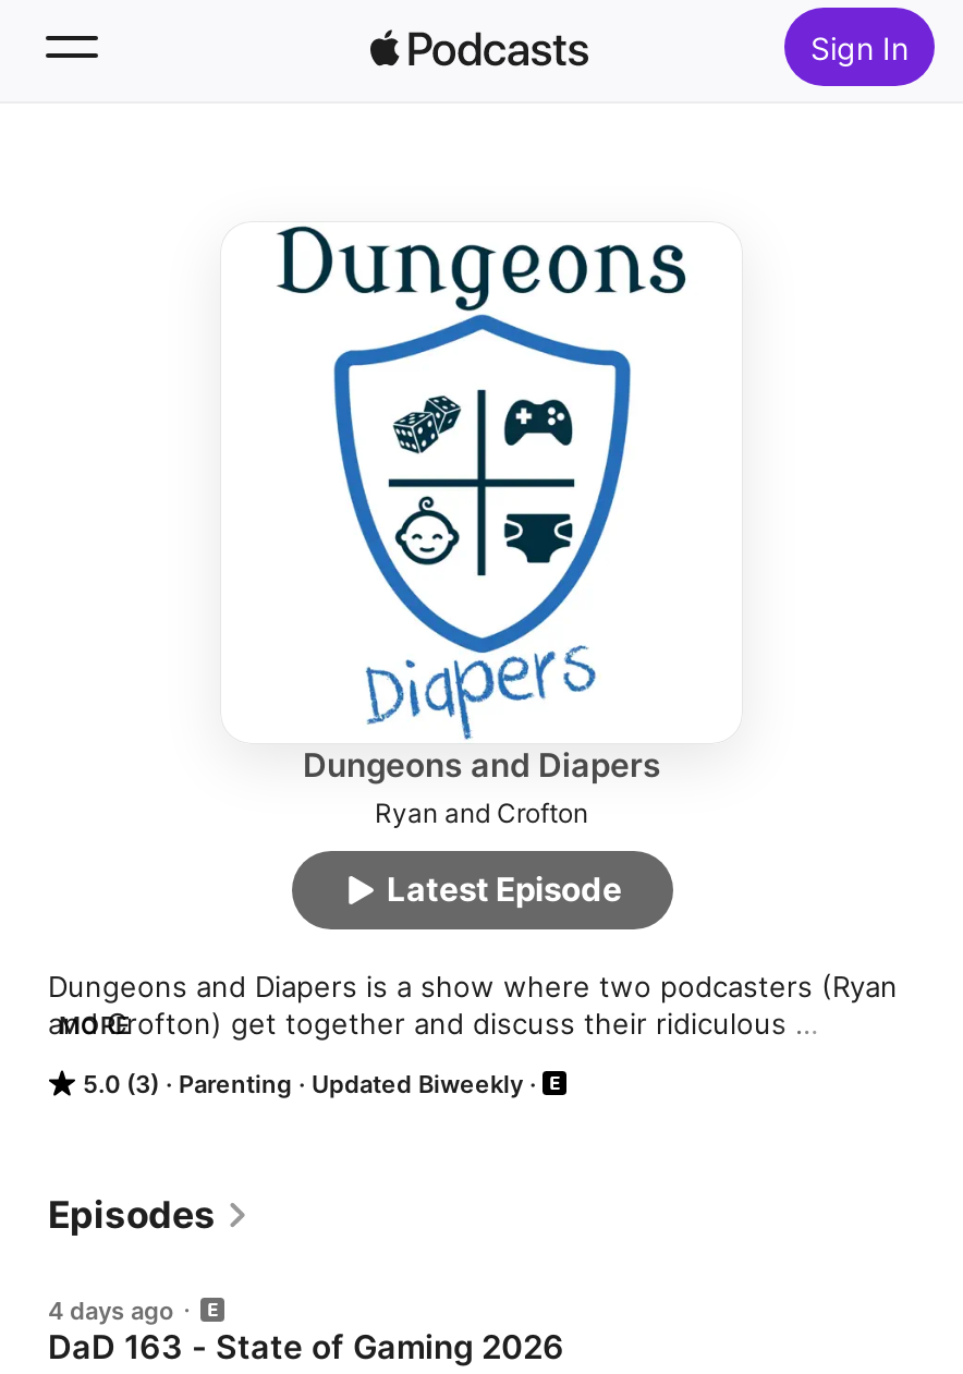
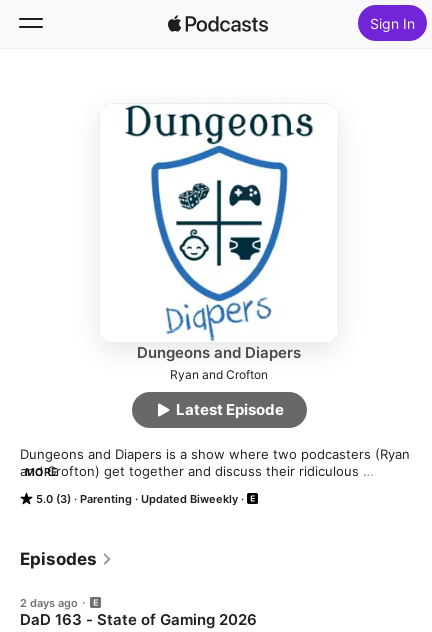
- 4 days ago
+ 2 days ago
